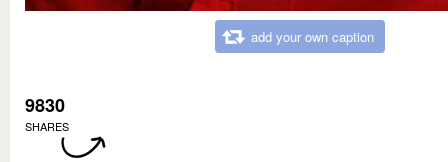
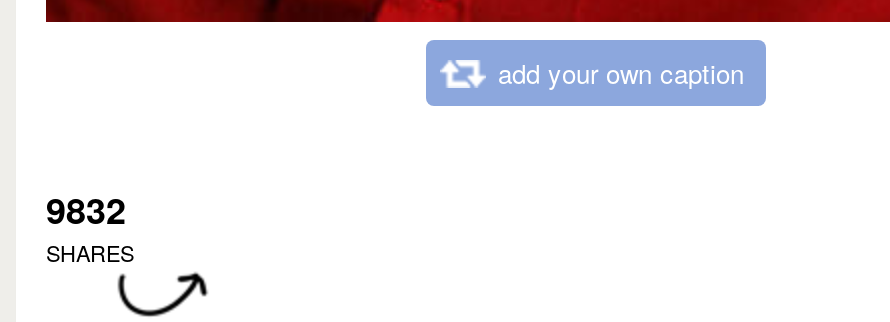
- 9830
+ 9832
